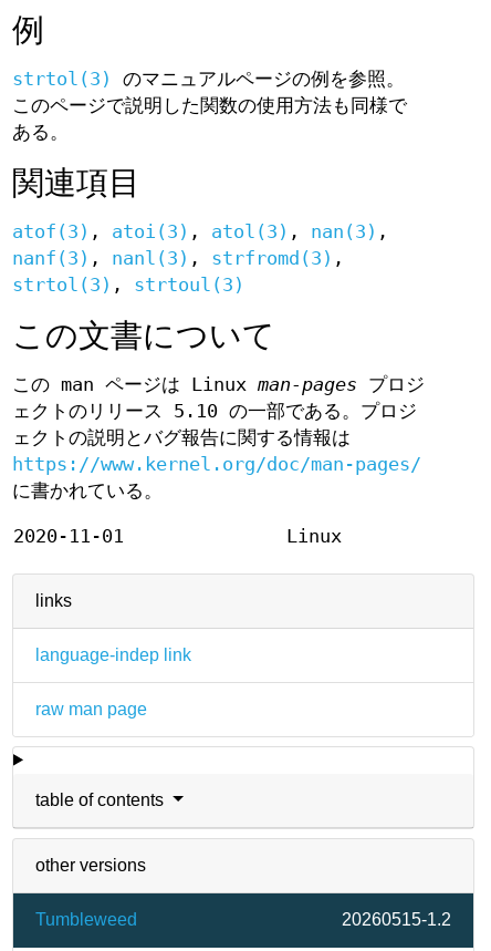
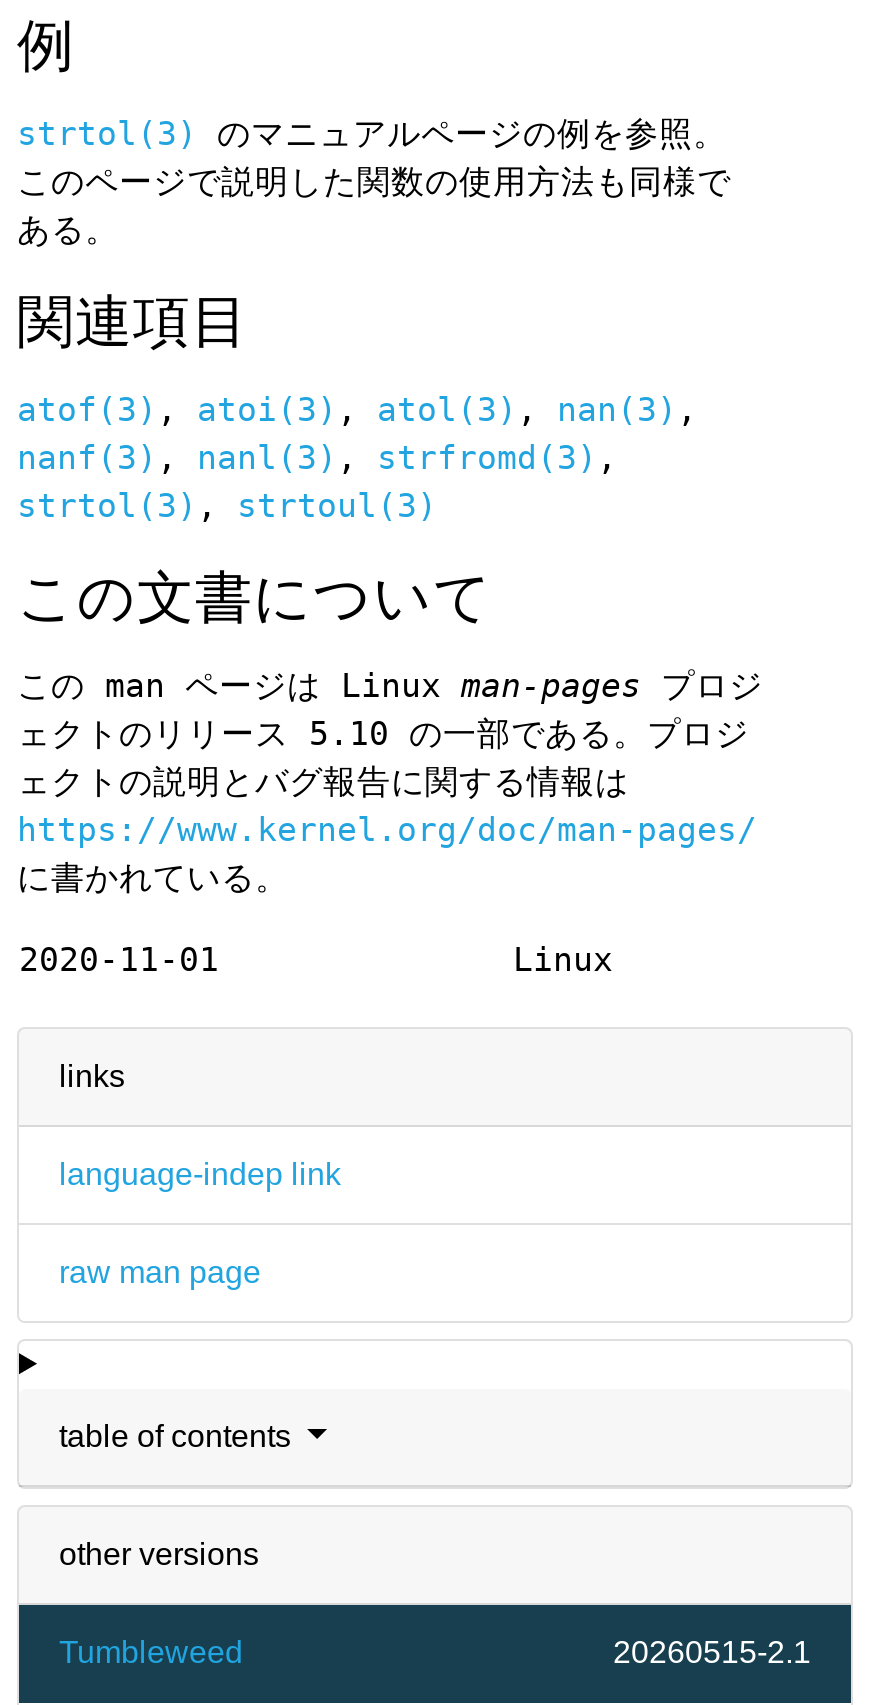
- 20260515-1.2
+ 20260515-2.1
